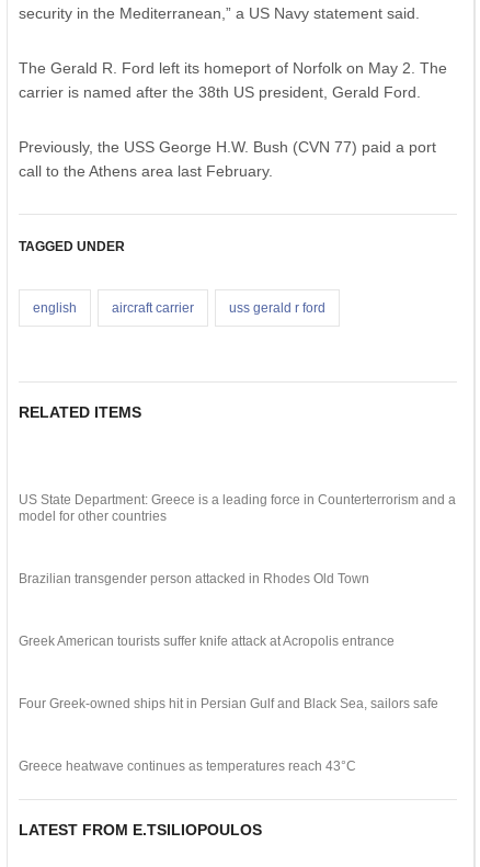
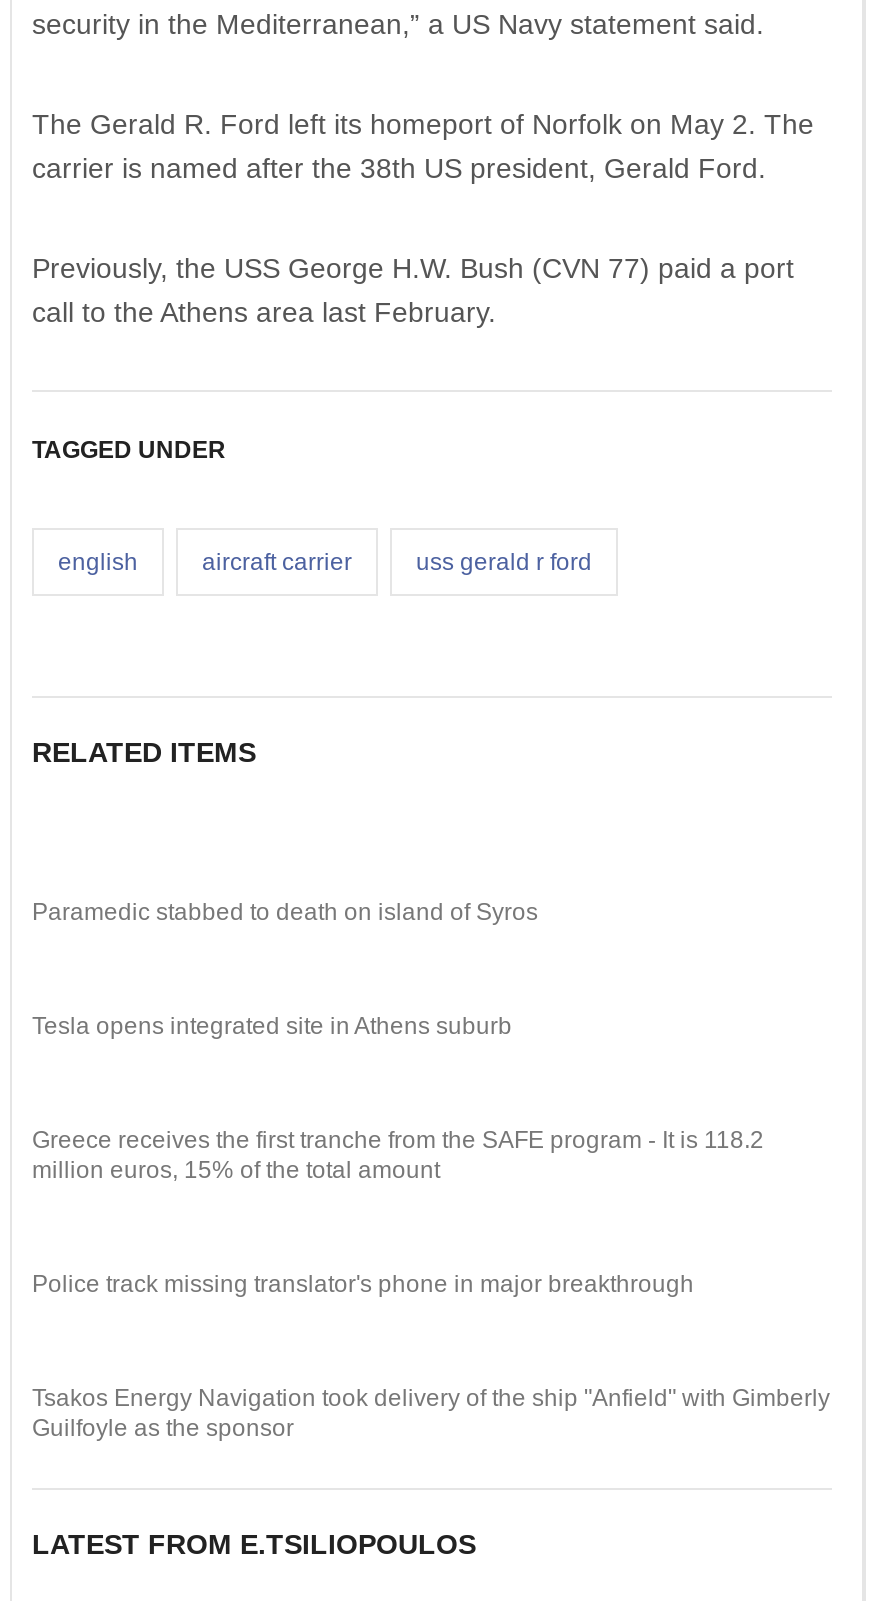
- US State Department: Greece is a leading force in Counterterrorism and a
- model for other countries
+ Paramedic stabbed to death on island of Syros

- Brazilian transgender person attacked in Rhodes Old Town
+ Tesla opens integrated site in Athens suburb

- Greek American tourists suffer knife attack at Acropolis entrance
+ Greece receives the first tranche from the SAFE program - It is 118.2
+ million euros, 15% of the total amount

- Four Greek-owned ships hit in Persian Gulf and Black Sea, sailors safe
+ Police track missing translator's phone in major breakthrough

- Greece heatwave continues as temperatures reach 43°C
+ Tsakos Energy Navigation took delivery of the ship "Anfield" with Gimberly
+ Guilfoyle as the sponsor
